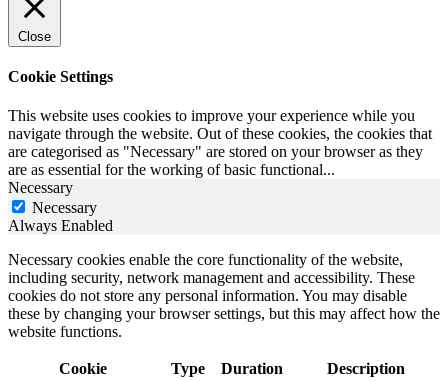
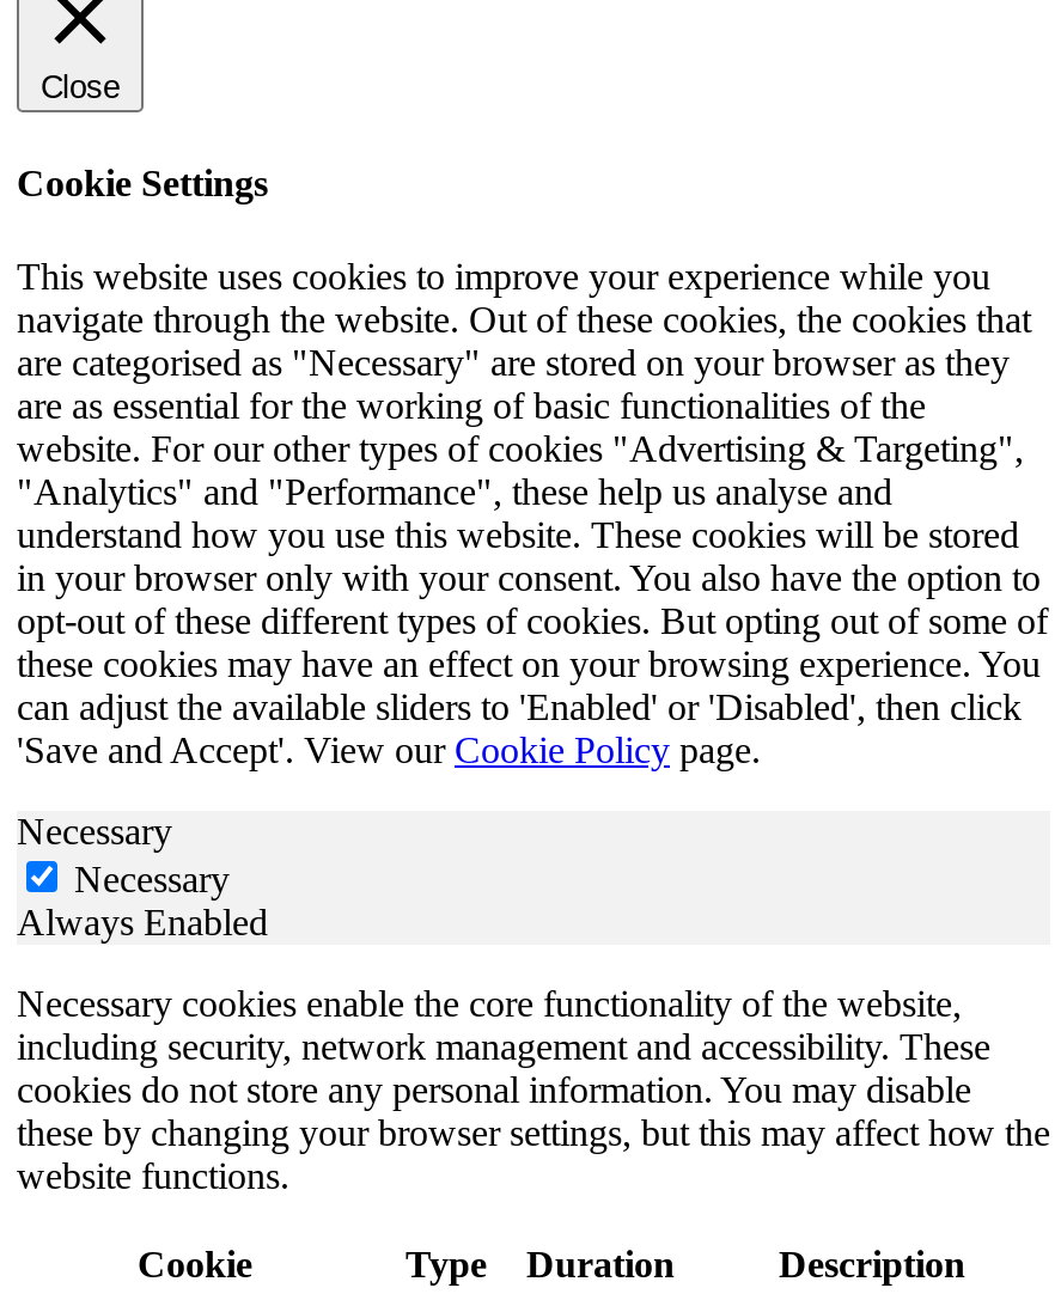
- are as essential for the working of basic functional...
+ are as essential for the working of basic functionalities of the
+ website. For our other types of cookies "Advertising & Targeting",
+ "Analytics" and "Performance", these help us analyse and
+ understand how you use this website. These cookies will be stored
+ in your browser only with your consent. You also have the option to
+ opt-out of these different types of cookies. But opting out of some of
+ these cookies may have an effect on your browsing experience. You
+ can adjust the available sliders to 'Enabled' or 'Disabled', then click
+ 'Save and Accept'. View our Cookie Policy page.
